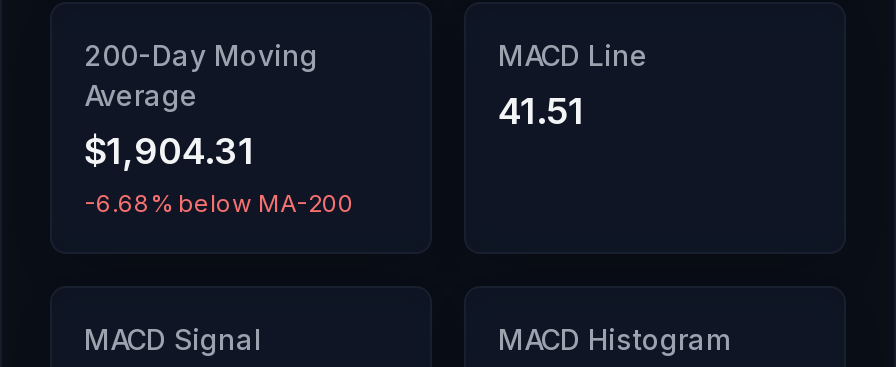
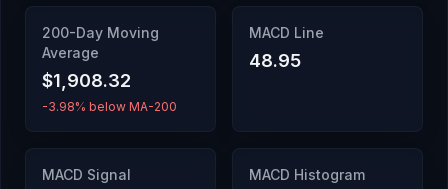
- 41.51
+ 48.95

- $1,904.31
+ $1,908.32

- -6.68% below MA-200
+ -3.98% below MA-200
